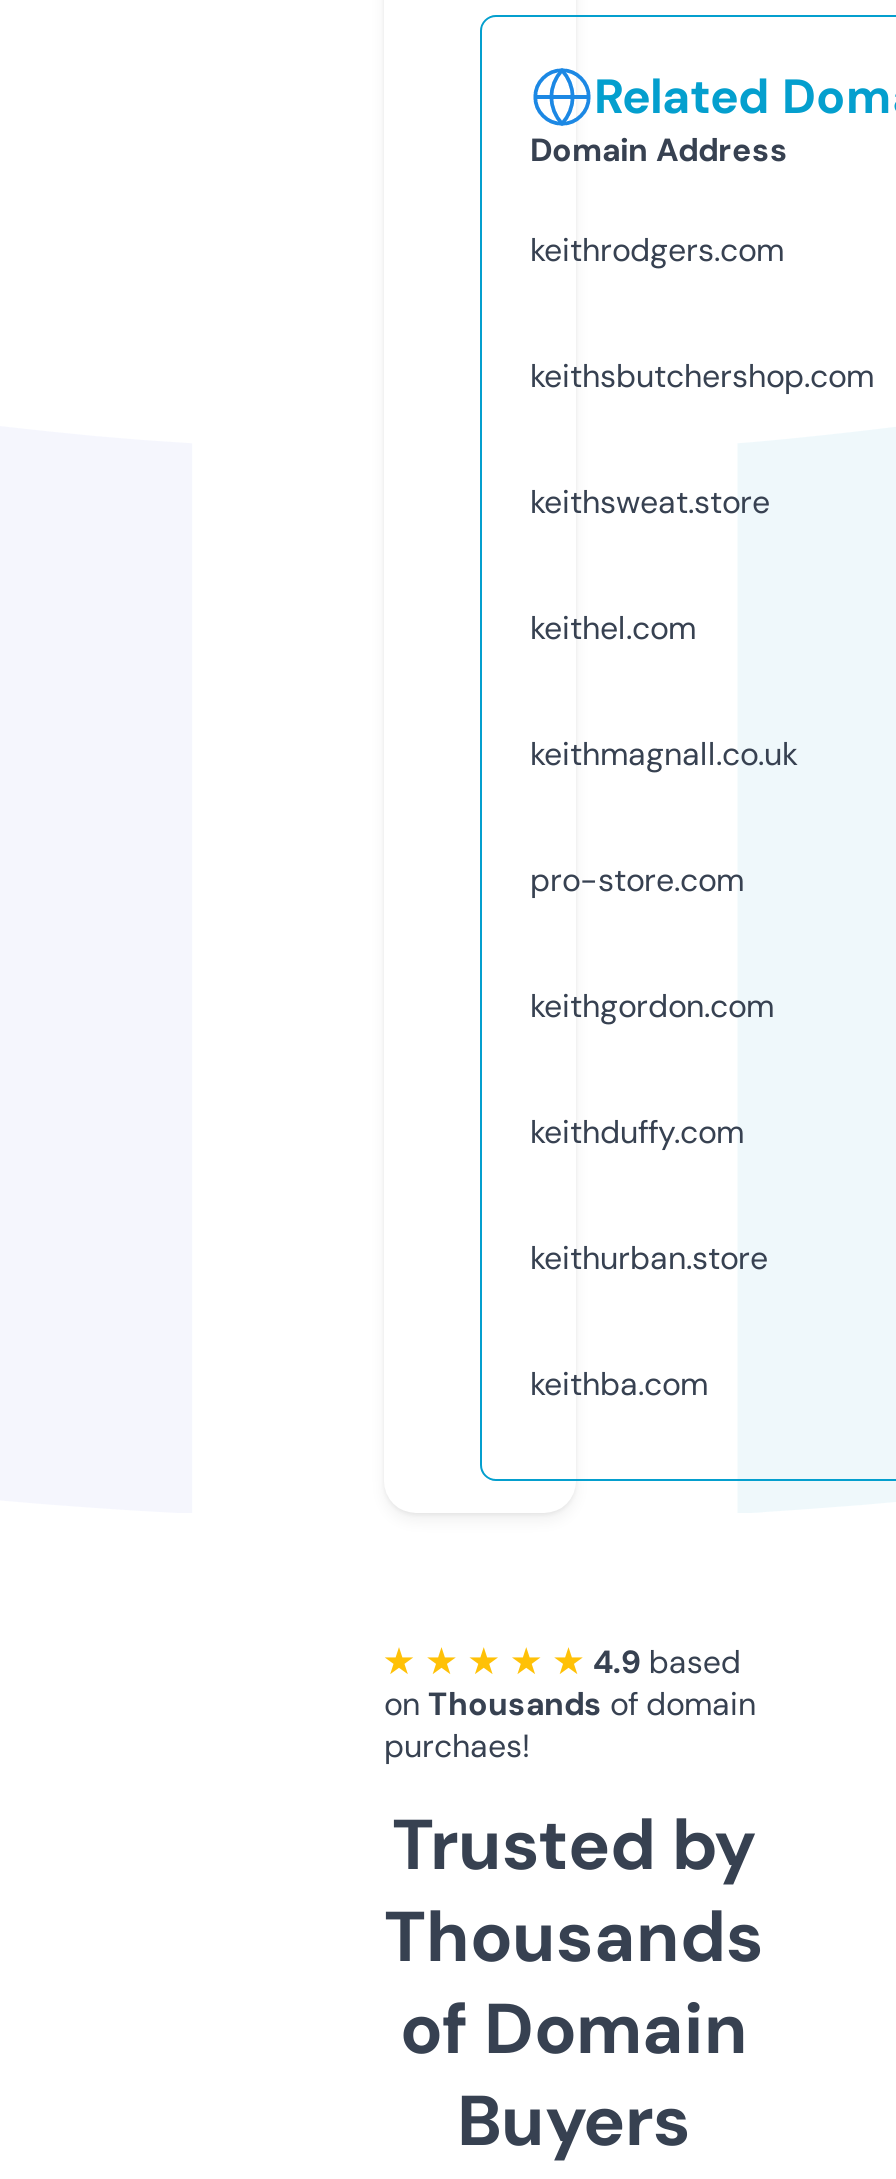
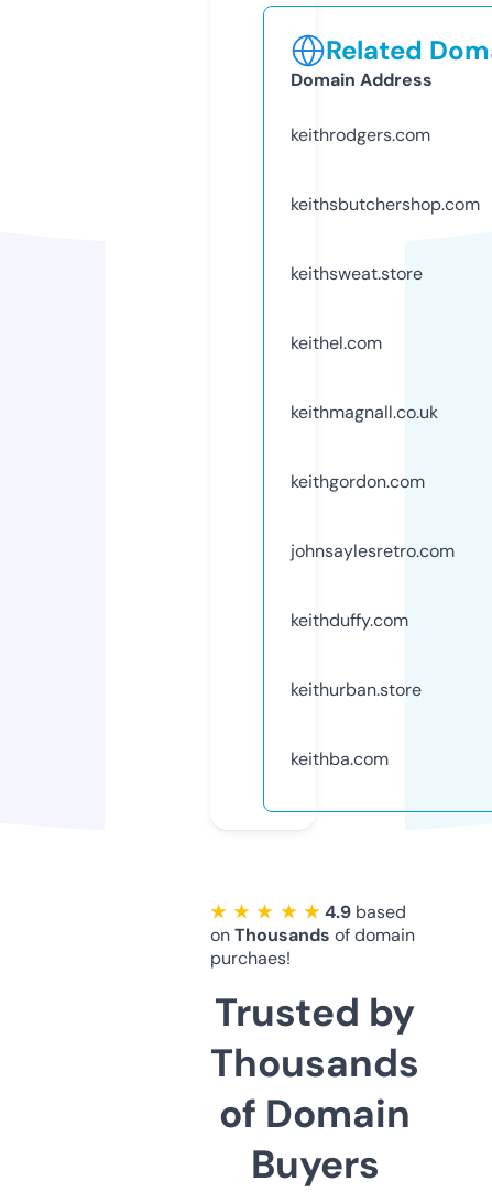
- pro-store.com

moved up: keithgordon.com

+ johnsaylesretro.com
